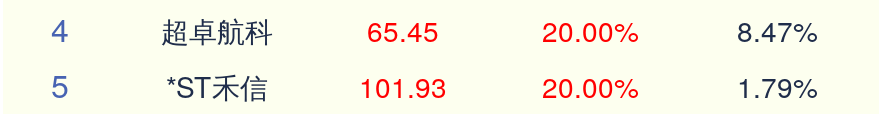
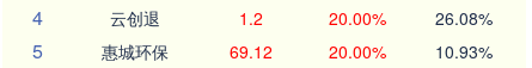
- 超卓航科
- 65.45
+ 云创退
+ 1.2

- 8.47%
+ 26.08%

- *ST禾信
- 101.93
+ 惠城环保
+ 69.12

- 1.79%
+ 10.93%
